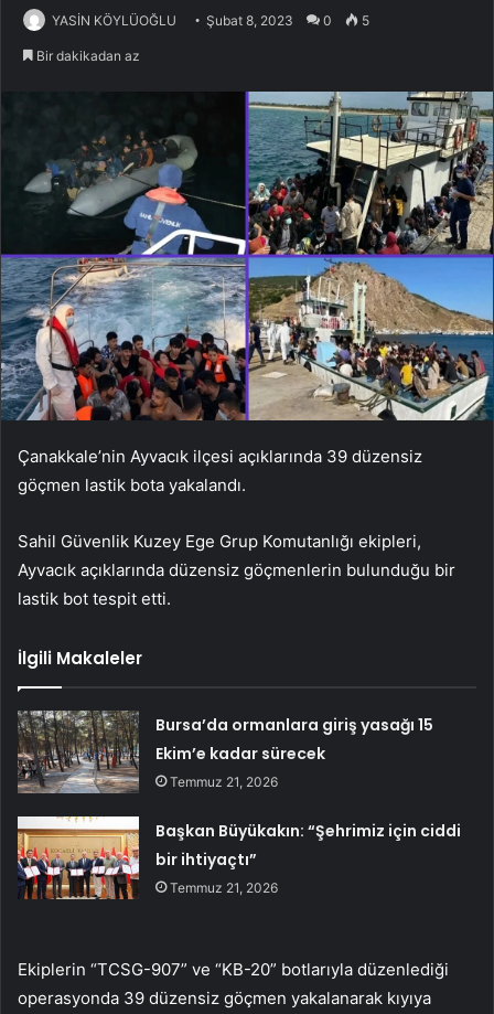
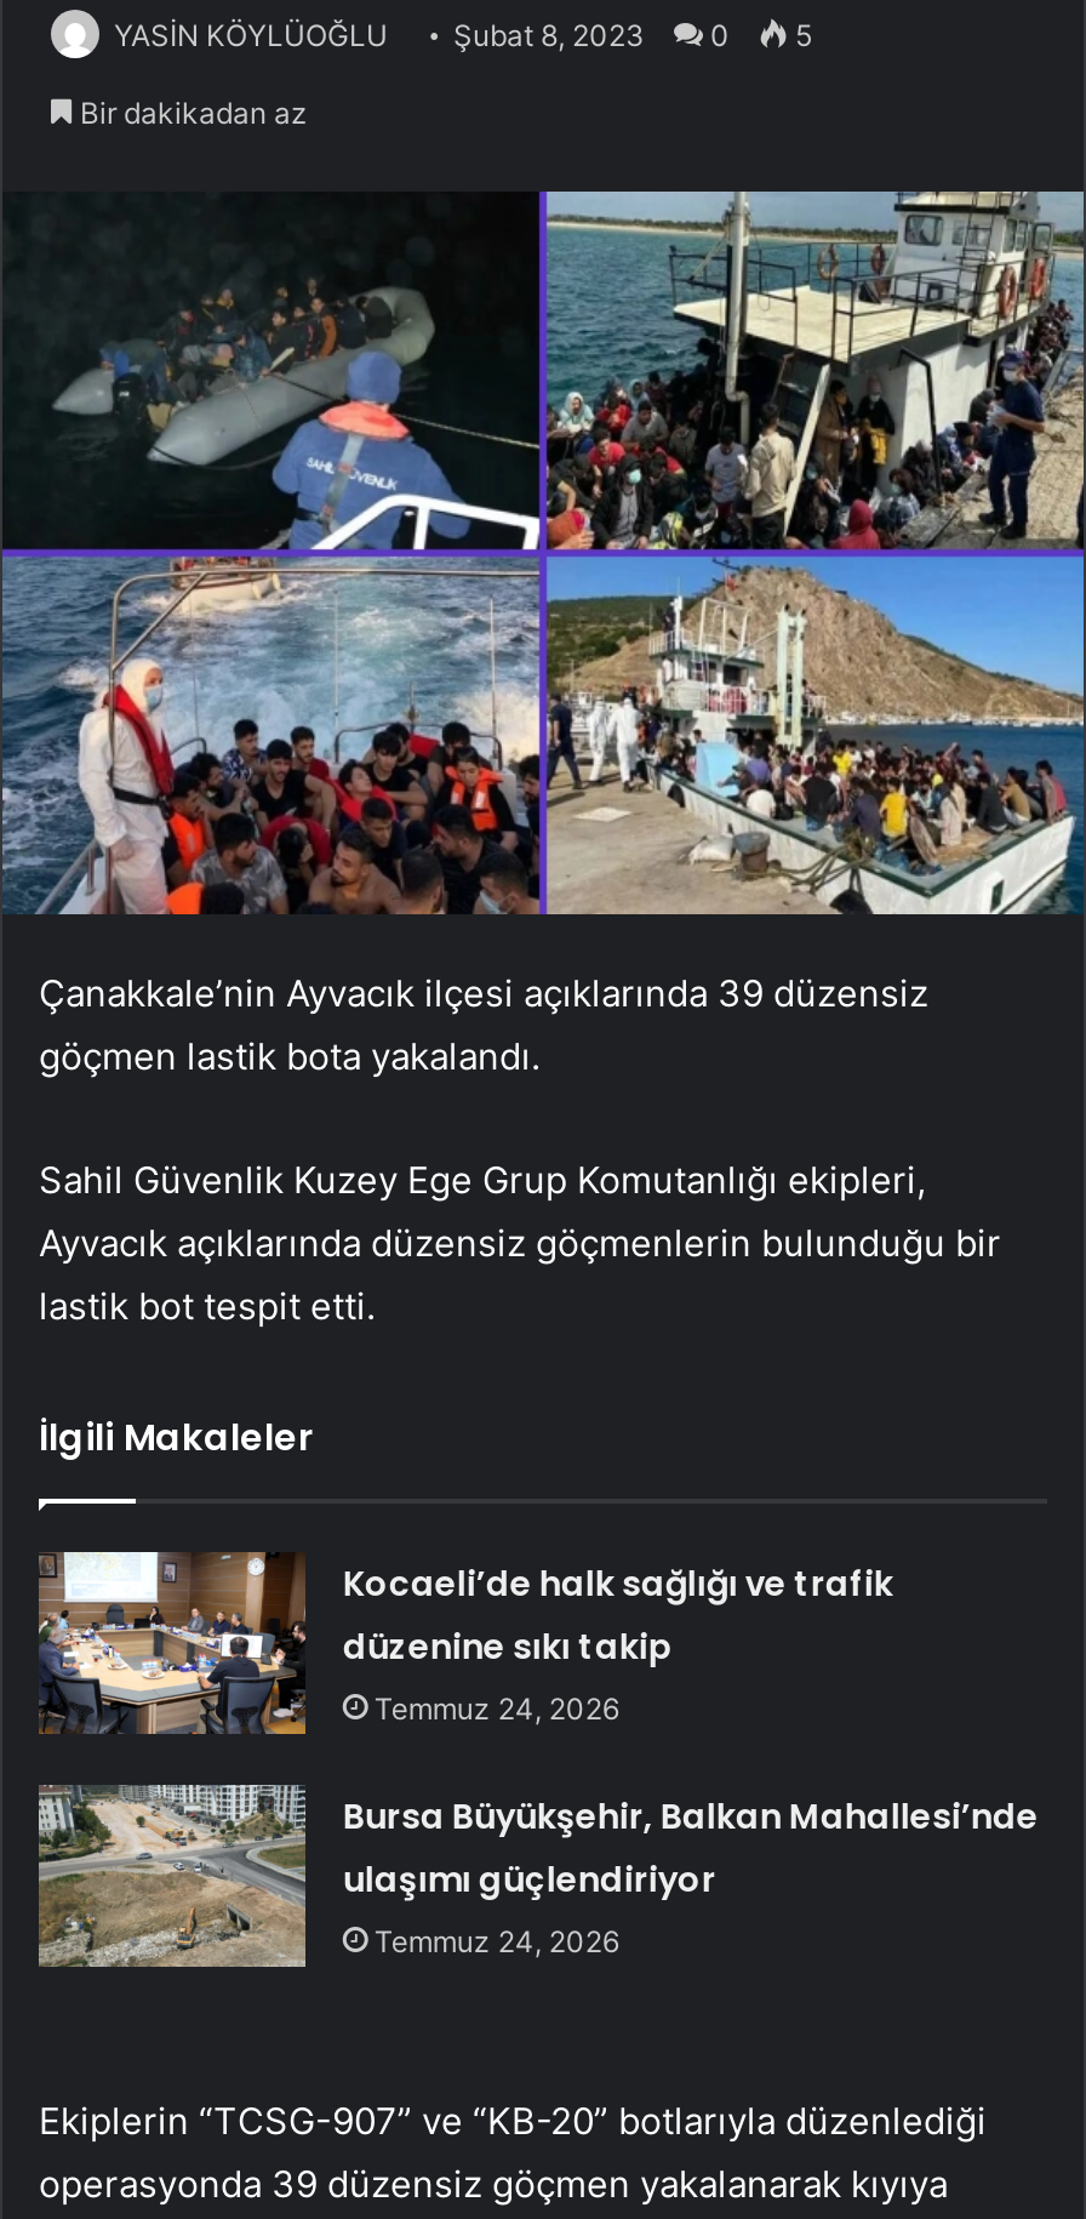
- [image]
- Bursa’da ormanlara giriş yasağı 15
- Ekim’e kadar sürecek
- Temmuz 21, 2026
+ [image]
+ Kocaeli’de halk sağlığı ve trafik
+ düzenine sıkı takip
+ Temmuz 24, 2026

- [image]
- Başkan Büyükakın: “Şehrimiz için ciddi
- bir ihtiyaçtı”
- Temmuz 21, 2026
+ [image]
+ Bursa Büyükşehir, Balkan Mahallesi’nde
+ ulaşımı güçlendiriyor
+ Temmuz 24, 2026
